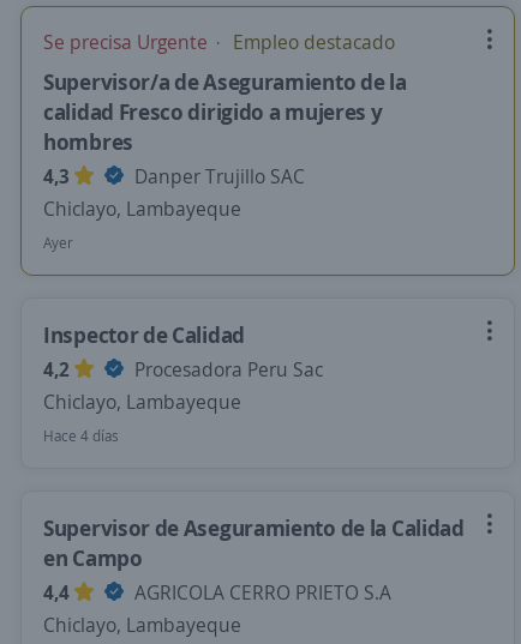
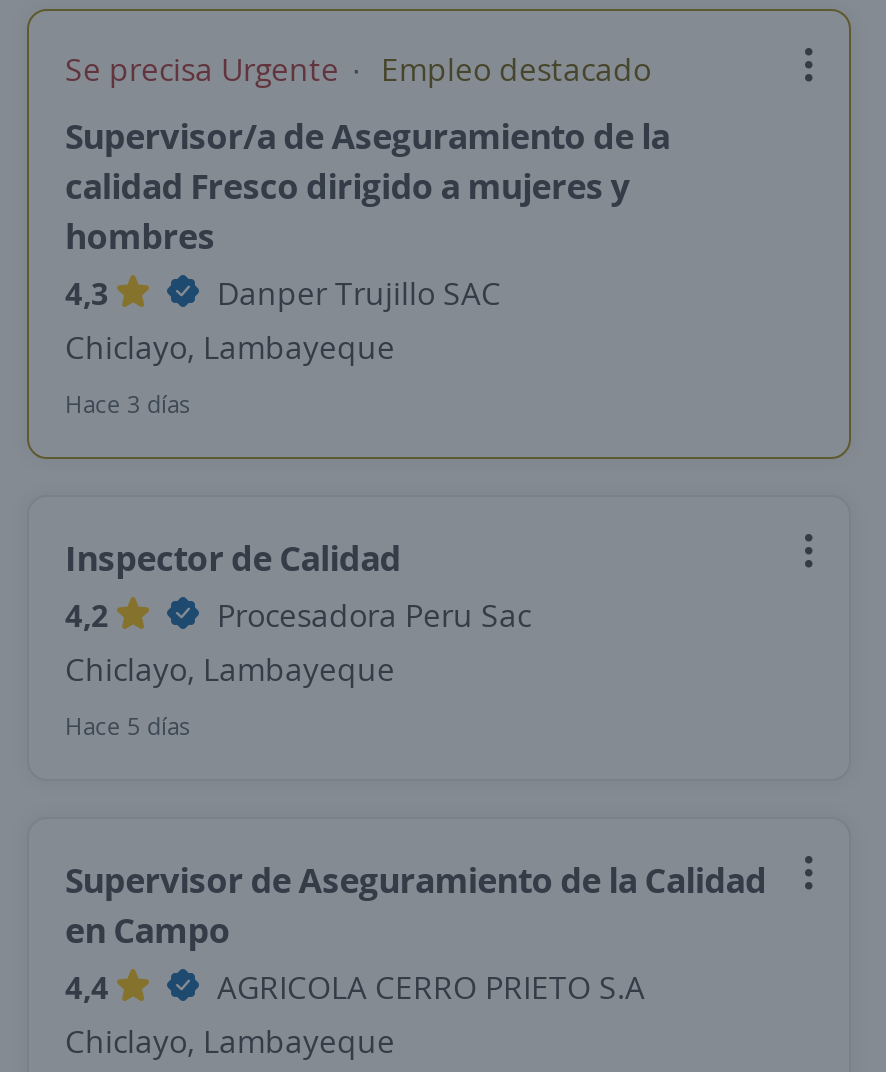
- Ayer
+ Hace 3 días

- Hace 4 días
+ Hace 5 días
